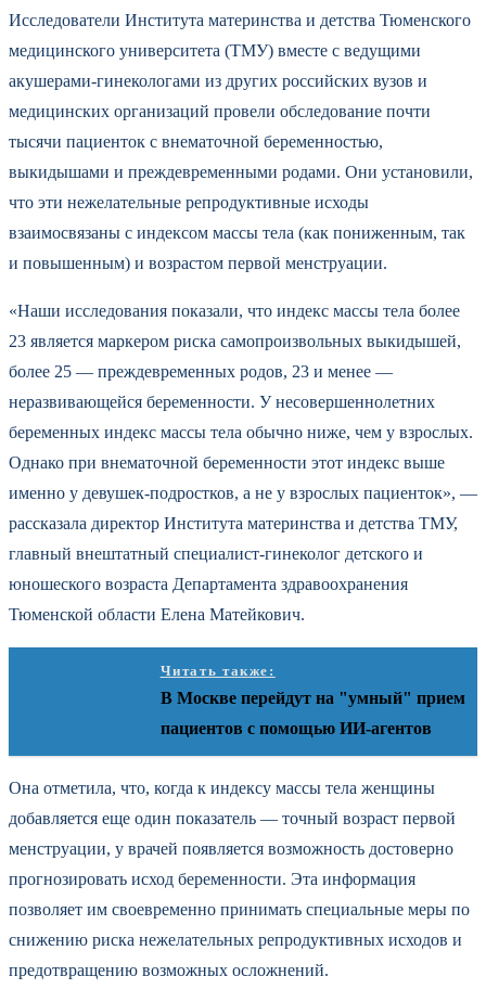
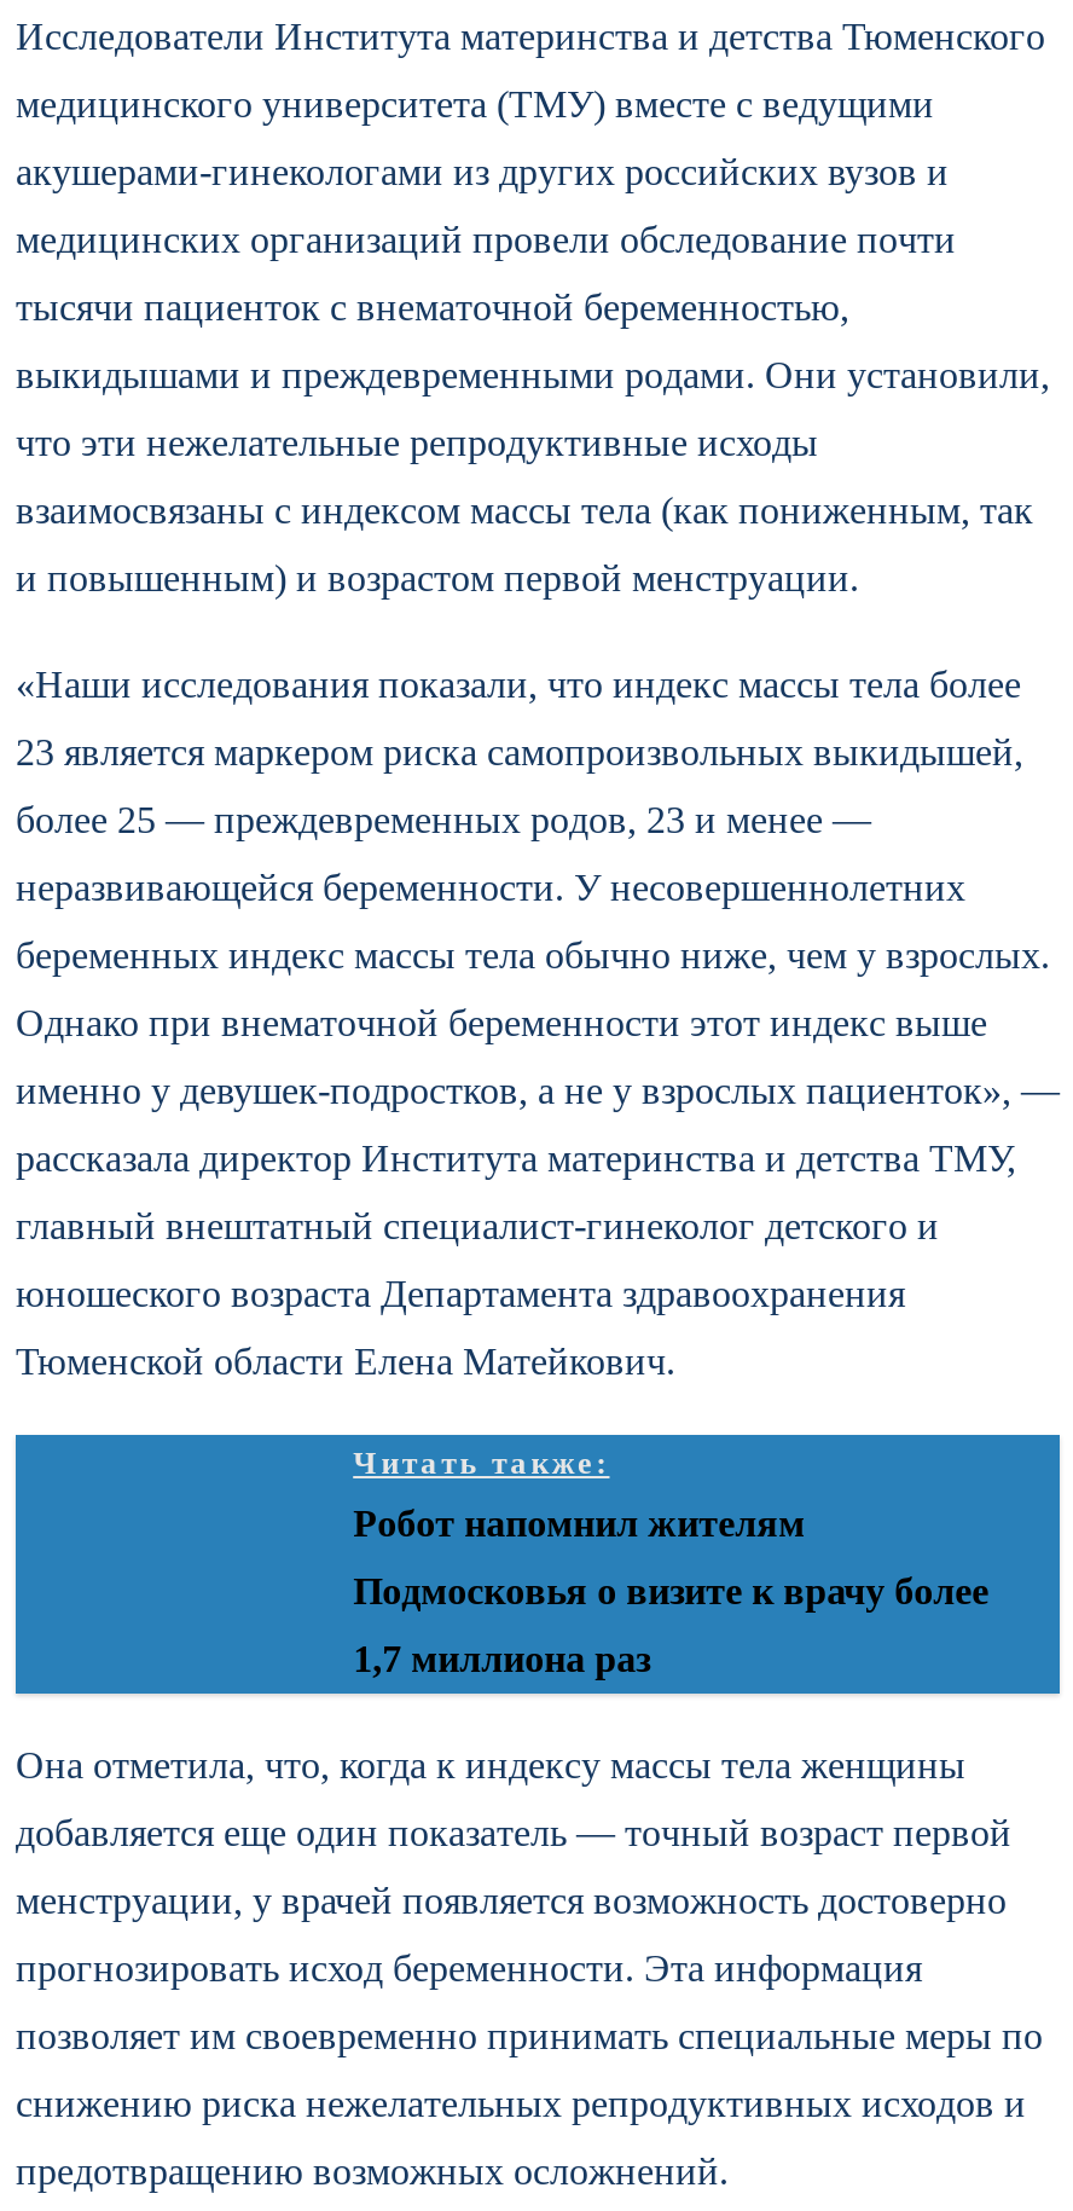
- В Москве перейдут на "умный" прием
- пациентов с помощью ИИ-агентов
+ Робот напомнил жителям
+ Подмосковья о визите к врачу более
+ 1,7 миллиона раз
